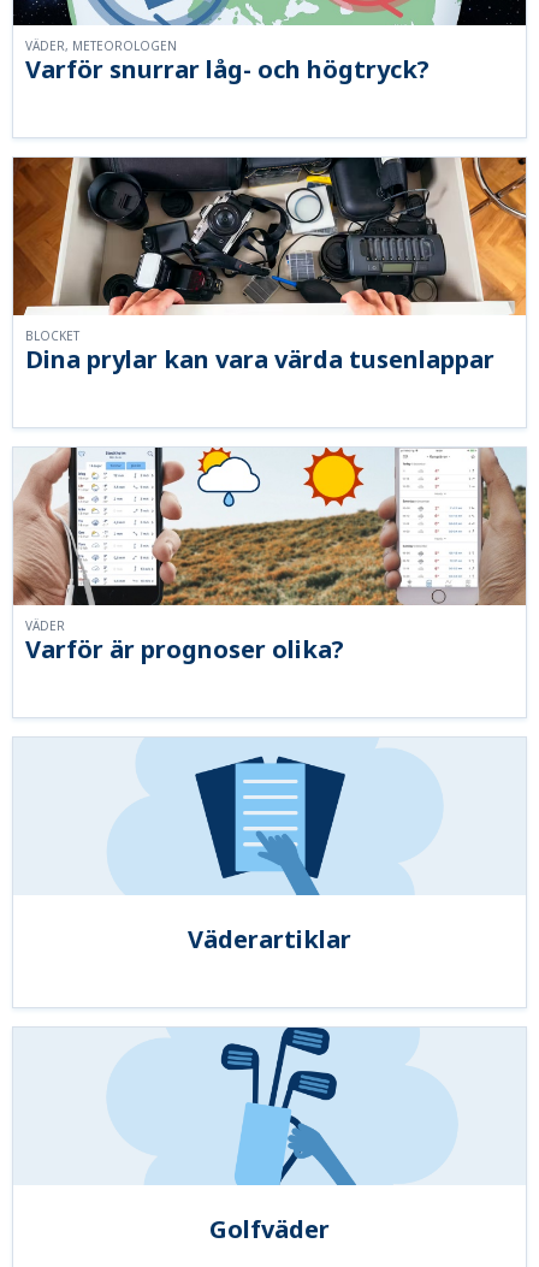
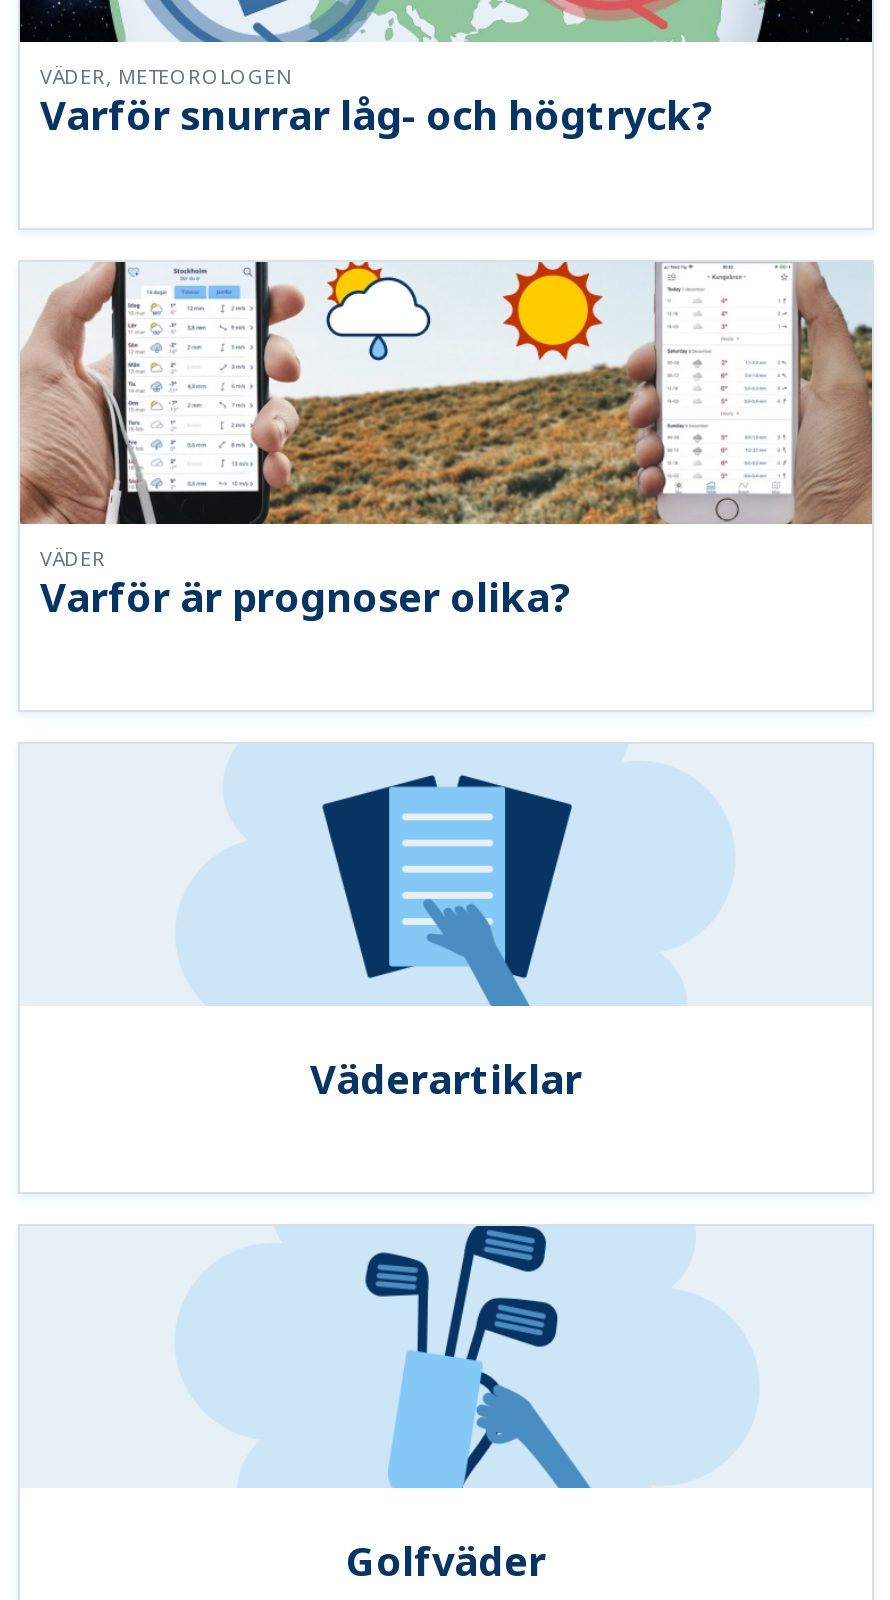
- [image]
- BLOCKET

- Dina prylar kan vara värda tusenlappar
